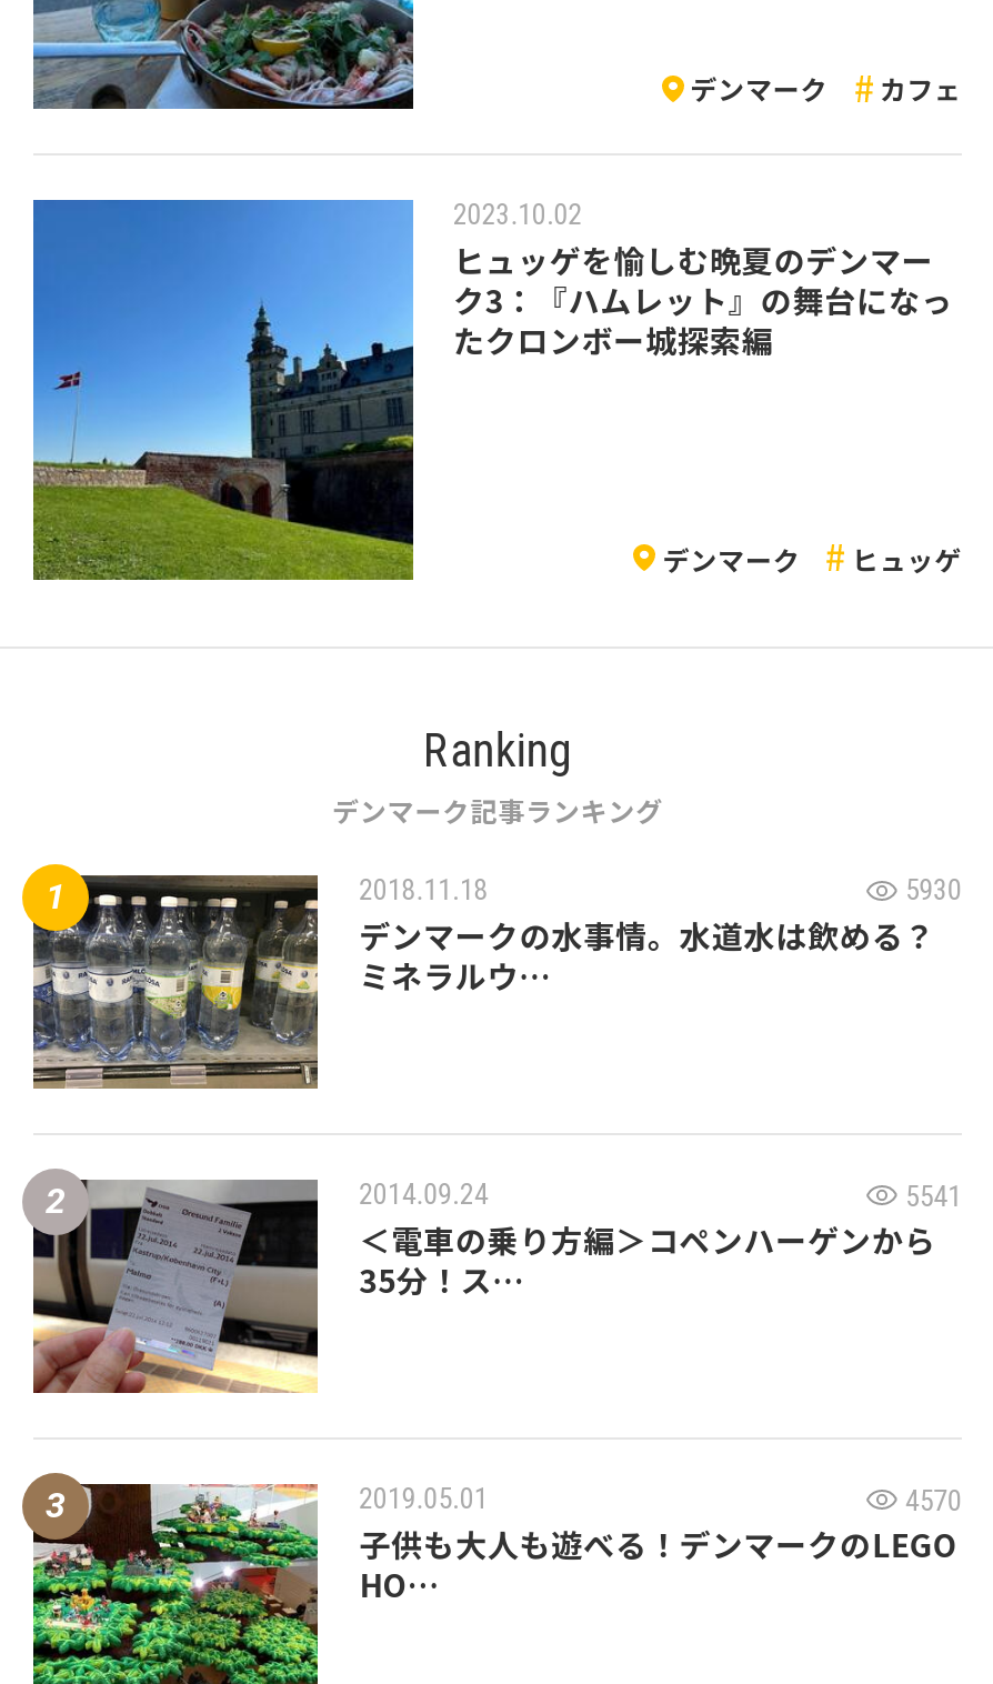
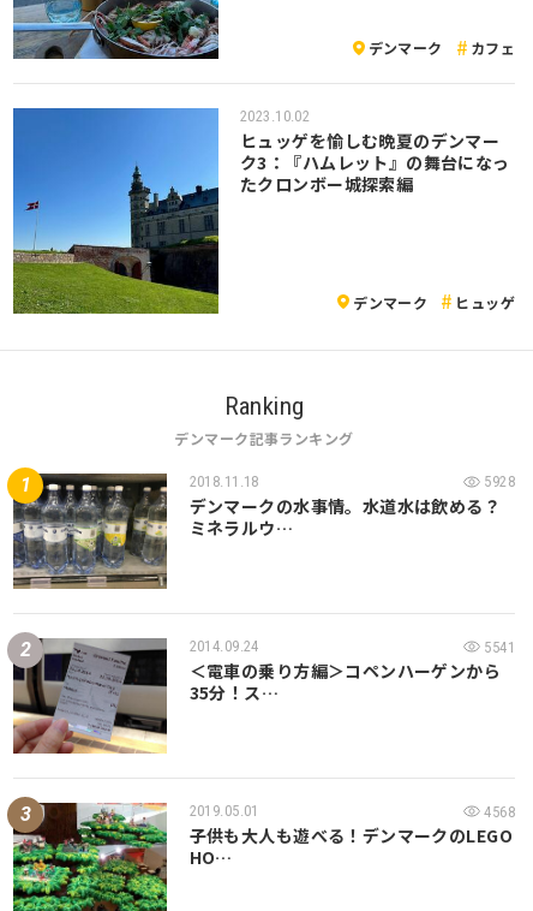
- 5930
+ 5928

- 4570
+ 4568
